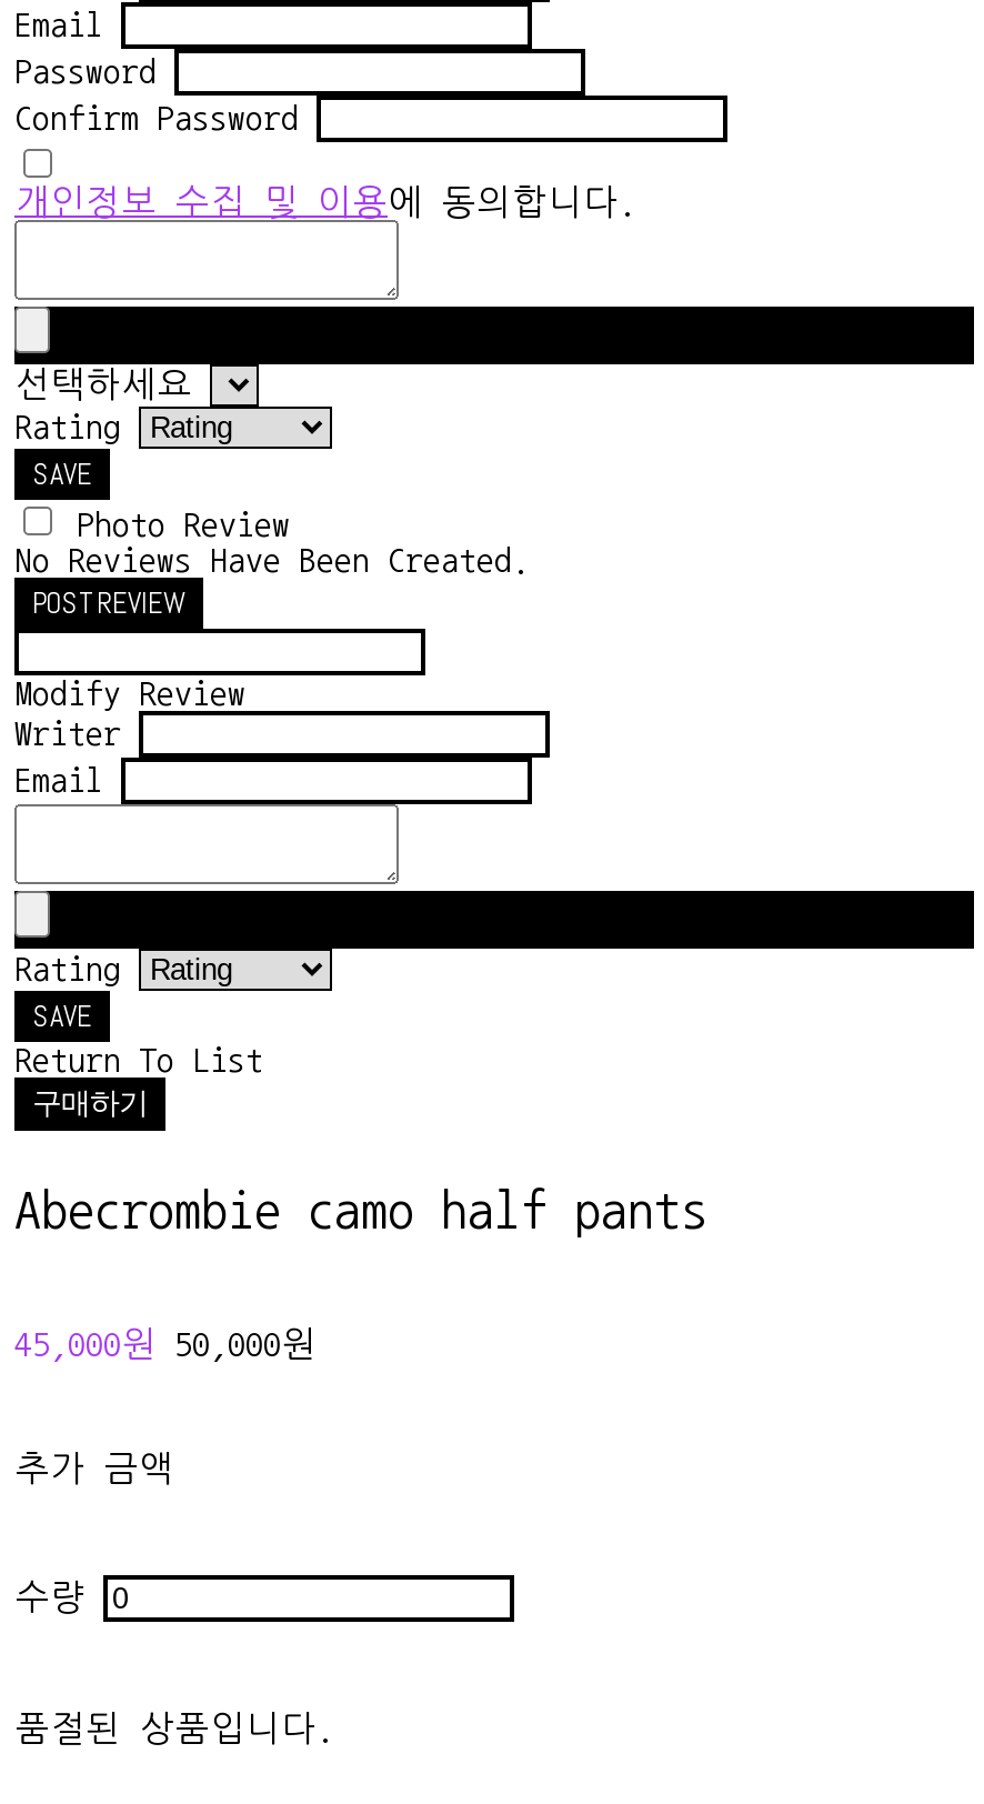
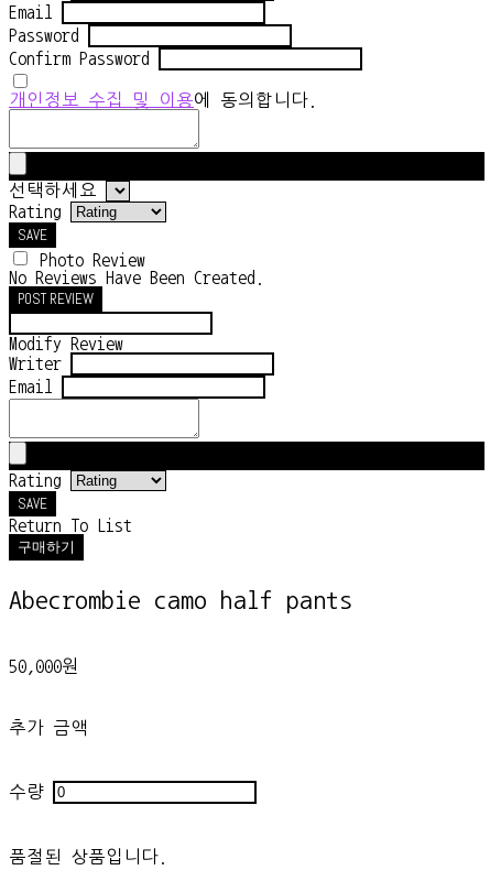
- 45,000원 50,000원
+ 50,000원
